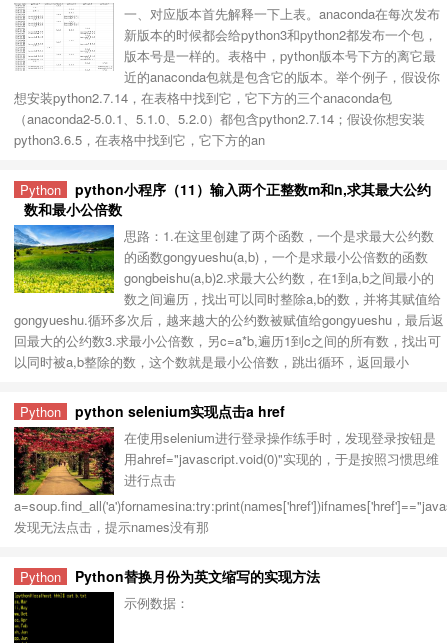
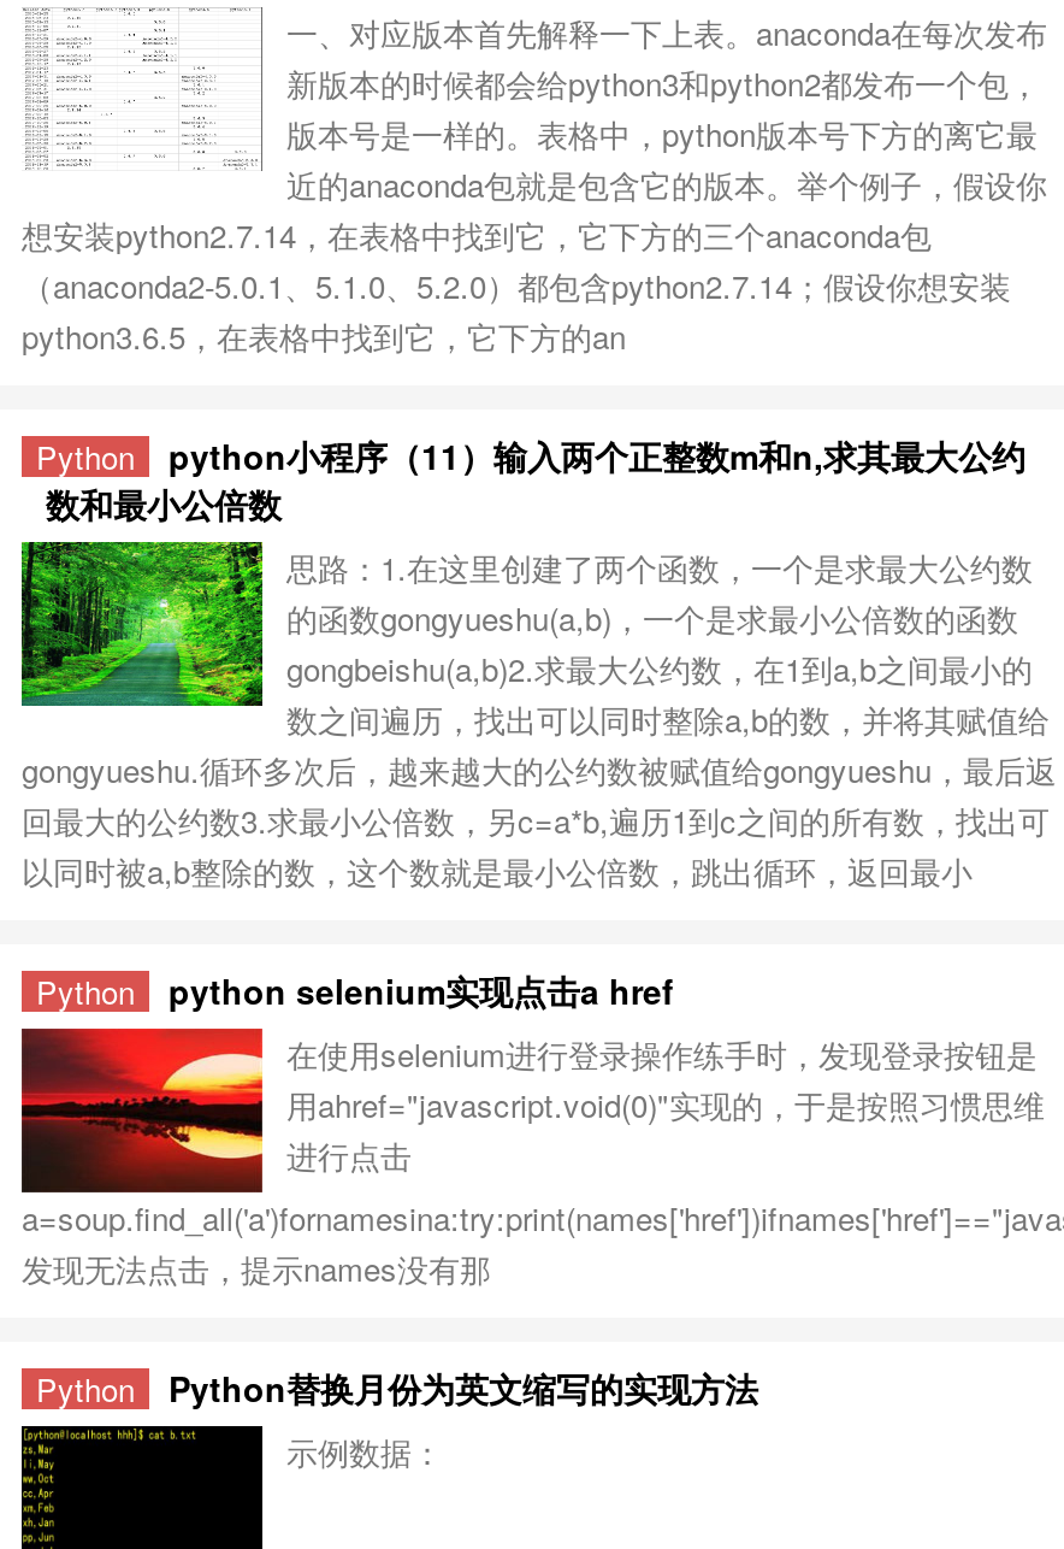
- [image]
+ [image]

- [image]
+ [image]
